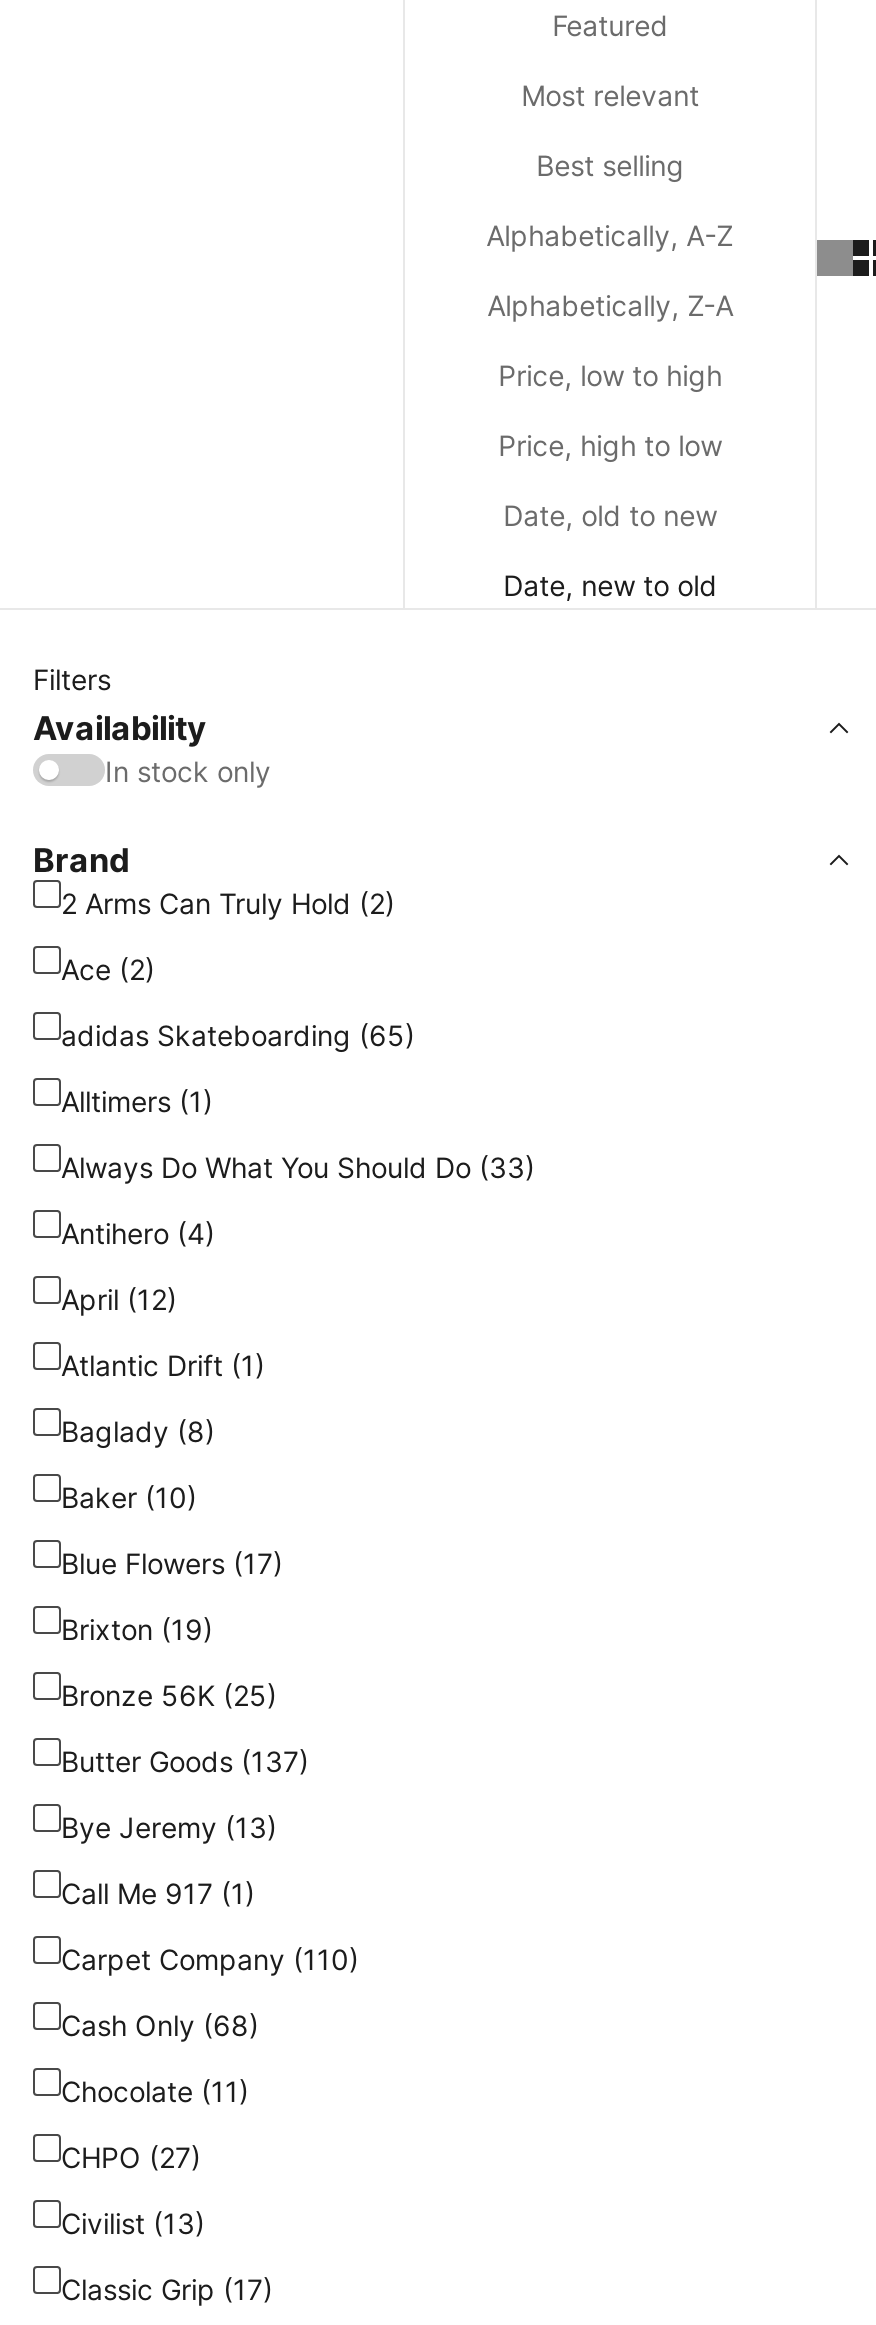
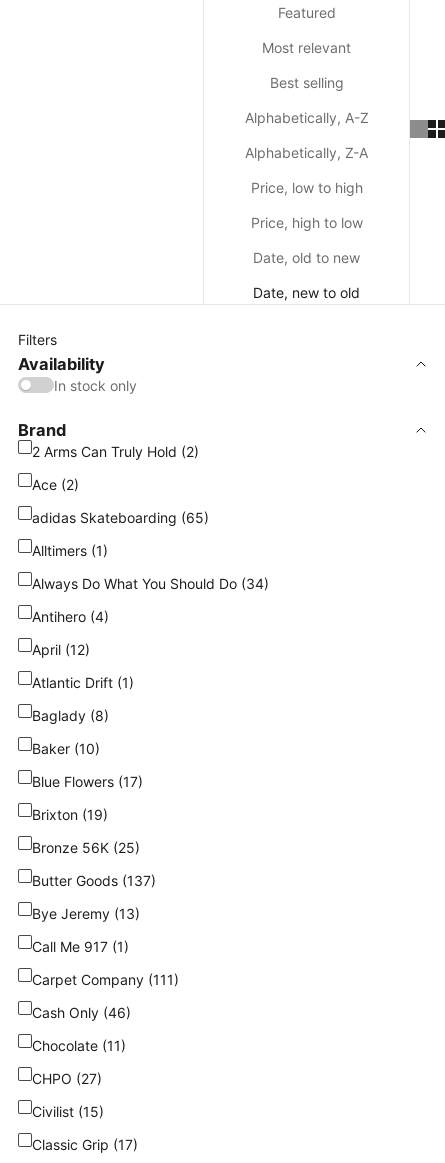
- Always Do What You Should Do (33)
+ Always Do What You Should Do (34)

- Carpet Company (110)
+ Carpet Company (111)

- Cash Only (68)
+ Cash Only (46)

- Civilist (13)
+ Civilist (15)
